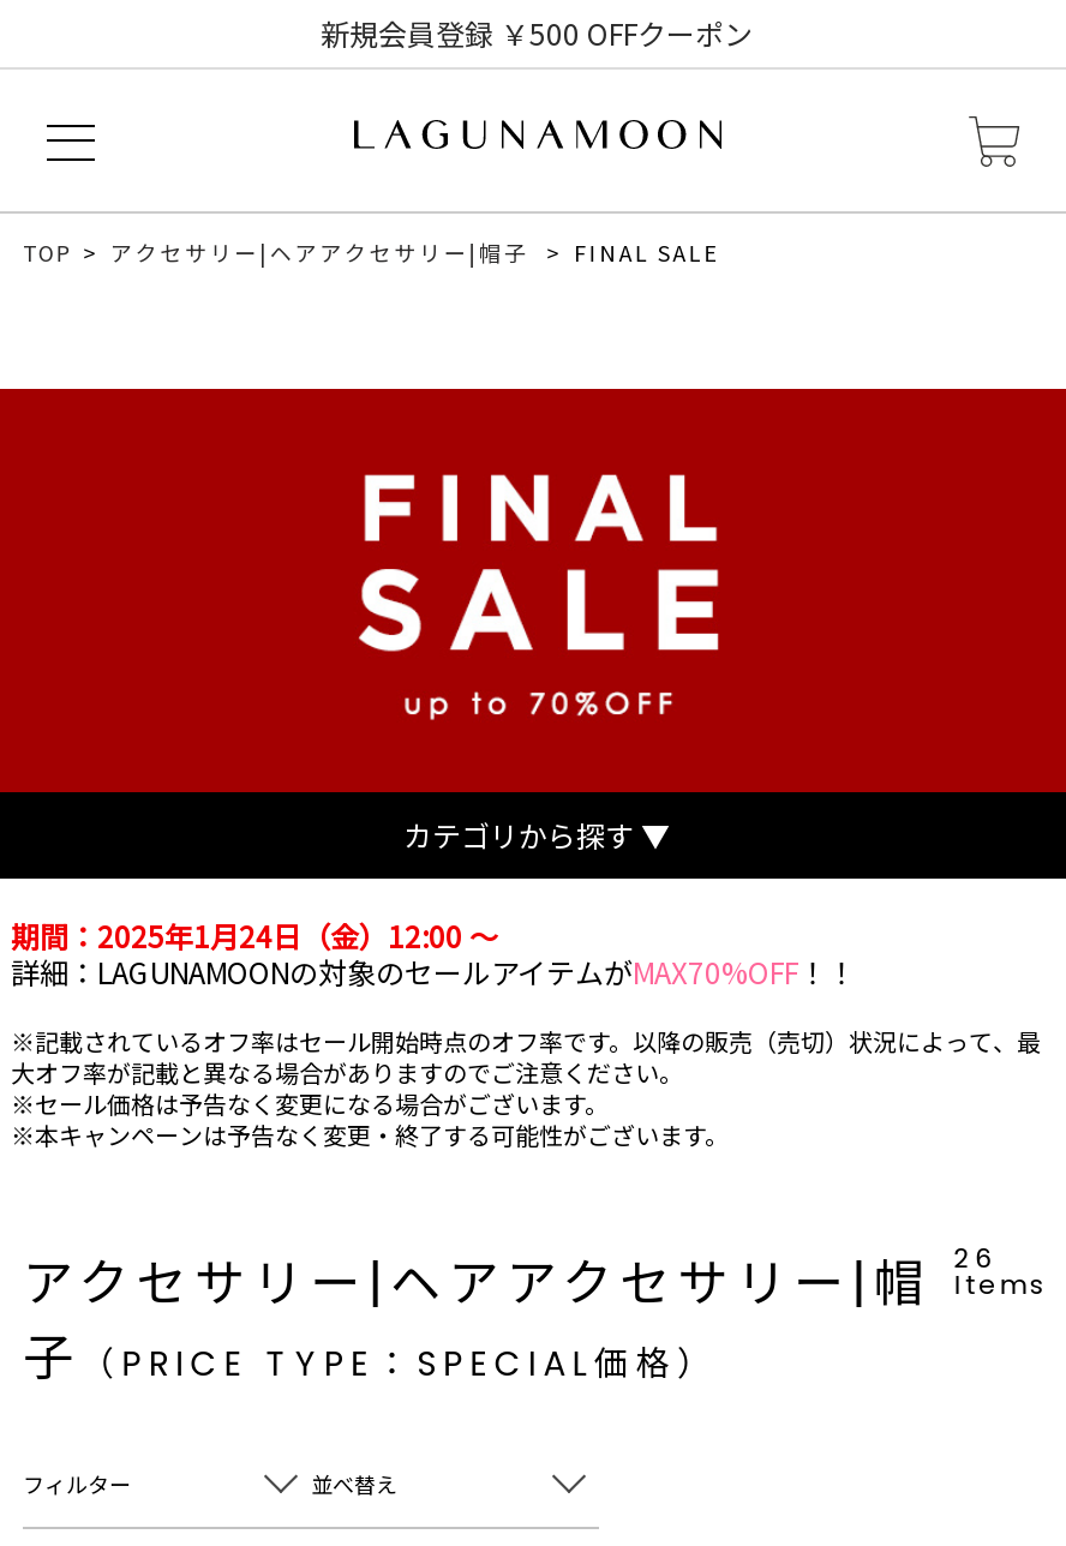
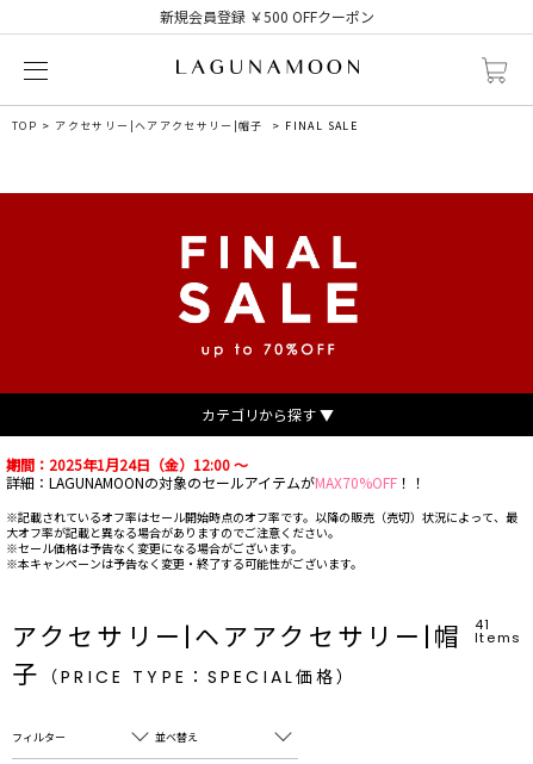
- 26
+ 41
